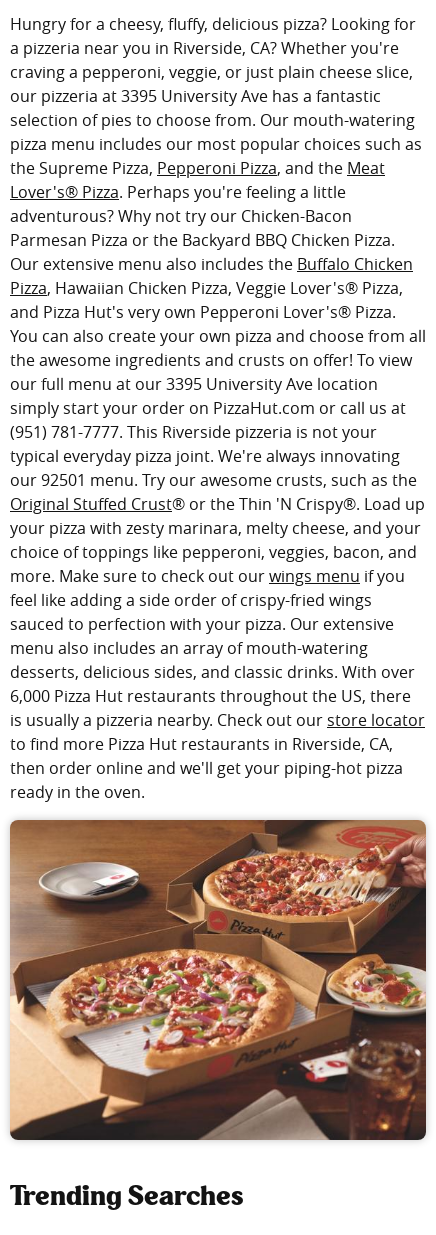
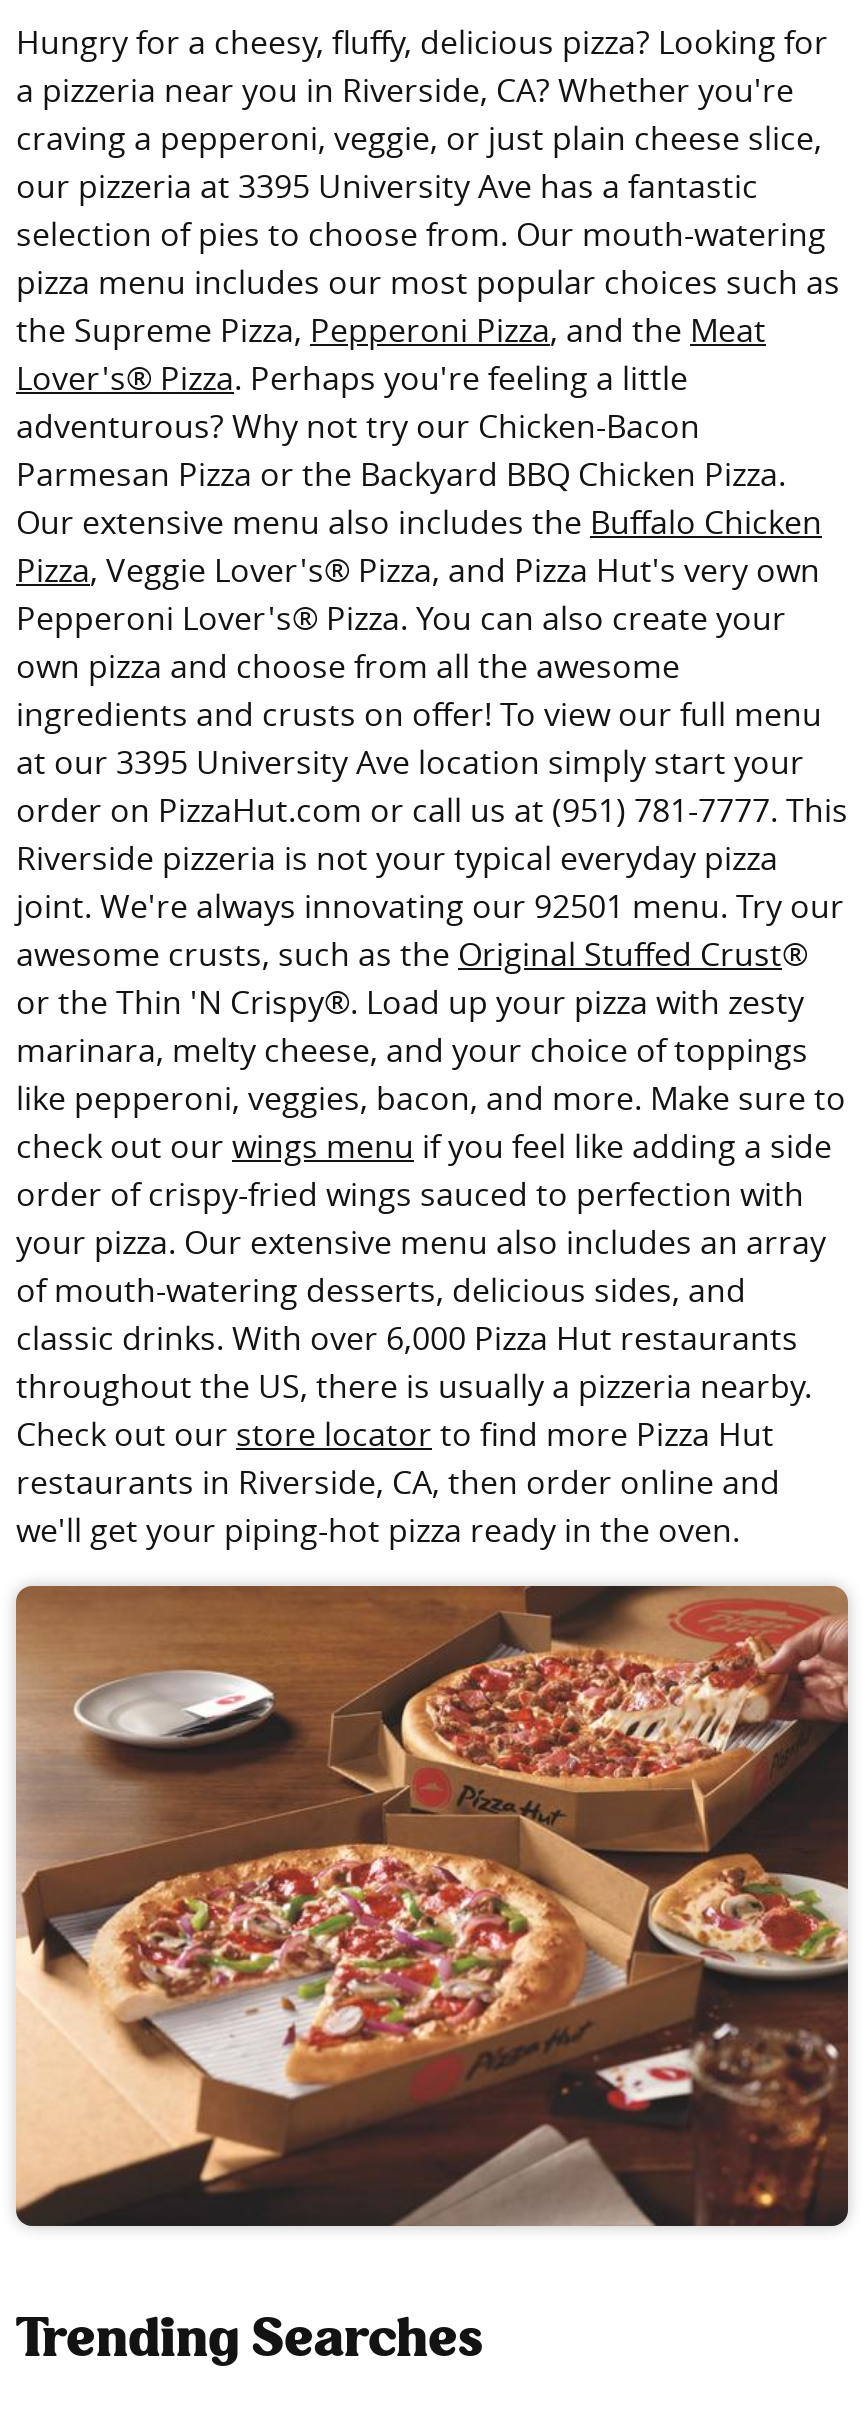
- Pizza, Hawaiian Chicken Pizza, Veggie Lover's® Pizza,
- and Pizza Hut's very own Pepperoni Lover's® Pizza.
- You can also create your own pizza and choose from all
- the awesome ingredients and crusts on offer! To view
- our full menu at our 3395 University Ave location
- simply start your order on PizzaHut.com or call us at
- (951) 781-7777. This Riverside pizzeria is not your
- typical everyday pizza joint. We're always innovating
- our 92501 menu. Try our awesome crusts, such as the
- Original Stuffed Crust® or the Thin 'N Crispy®. Load up
- your pizza with zesty marinara, melty cheese, and your
- choice of toppings like pepperoni, veggies, bacon, and
- more. Make sure to check out our wings menu if you
- feel like adding a side order of crispy-fried wings
- sauced to perfection with your pizza. Our extensive
- menu also includes an array of mouth-watering
- desserts, delicious sides, and classic drinks. With over
- 6,000 Pizza Hut restaurants throughout the US, there
- is usually a pizzeria nearby. Check out our store locator
- to find more Pizza Hut restaurants in Riverside, CA,
- then order online and we'll get your piping-hot pizza
- ready in the oven.
+ Pizza, Veggie Lover's® Pizza, and Pizza Hut's very own
+ Pepperoni Lover's® Pizza. You can also create your
+ own pizza and choose from all the awesome
+ ingredients and crusts on offer! To view our full menu
+ at our 3395 University Ave location simply start your
+ order on PizzaHut.com or call us at (951) 781-7777. This
+ Riverside pizzeria is not your typical everyday pizza
+ joint. We're always innovating our 92501 menu. Try our
+ awesome crusts, such as the Original Stuffed Crust®
+ or the Thin 'N Crispy®. Load up your pizza with zesty
+ marinara, melty cheese, and your choice of toppings
+ like pepperoni, veggies, bacon, and more. Make sure to
+ check out our wings menu if you feel like adding a side
+ order of crispy-fried wings sauced to perfection with
+ your pizza. Our extensive menu also includes an array
+ of mouth-watering desserts, delicious sides, and
+ classic drinks. With over 6,000 Pizza Hut restaurants
+ throughout the US, there is usually a pizzeria nearby.
+ Check out our store locator to find more Pizza Hut
+ restaurants in Riverside, CA, then order online and
+ we'll get your piping-hot pizza ready in the oven.
